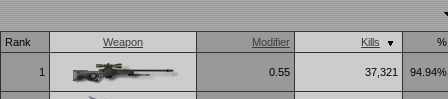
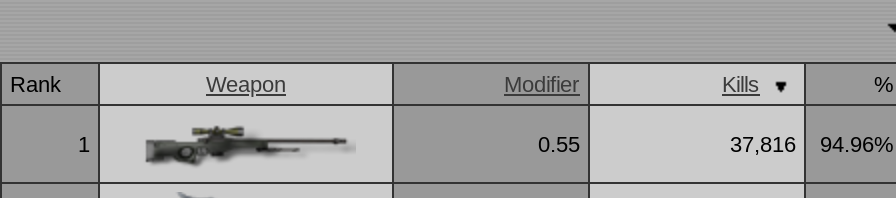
- 37,321
+ 37,816

- 94.94%
+ 94.96%
